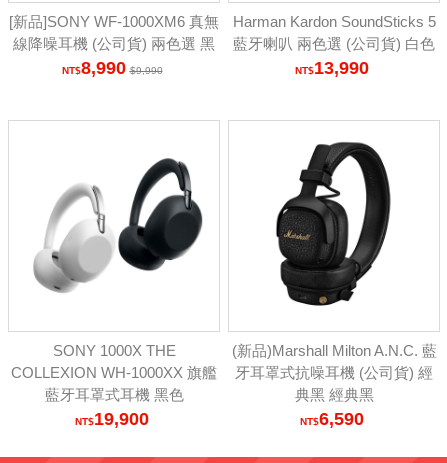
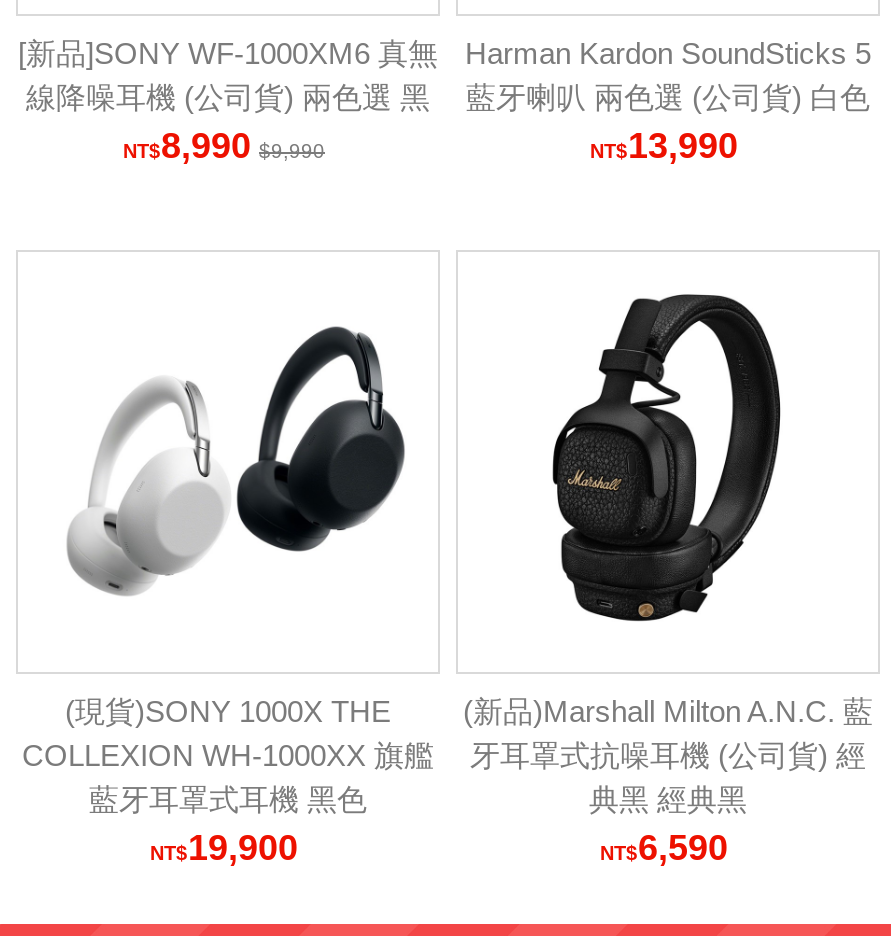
- SONY 1000X THE
+ (現貨)SONY 1000X THE
